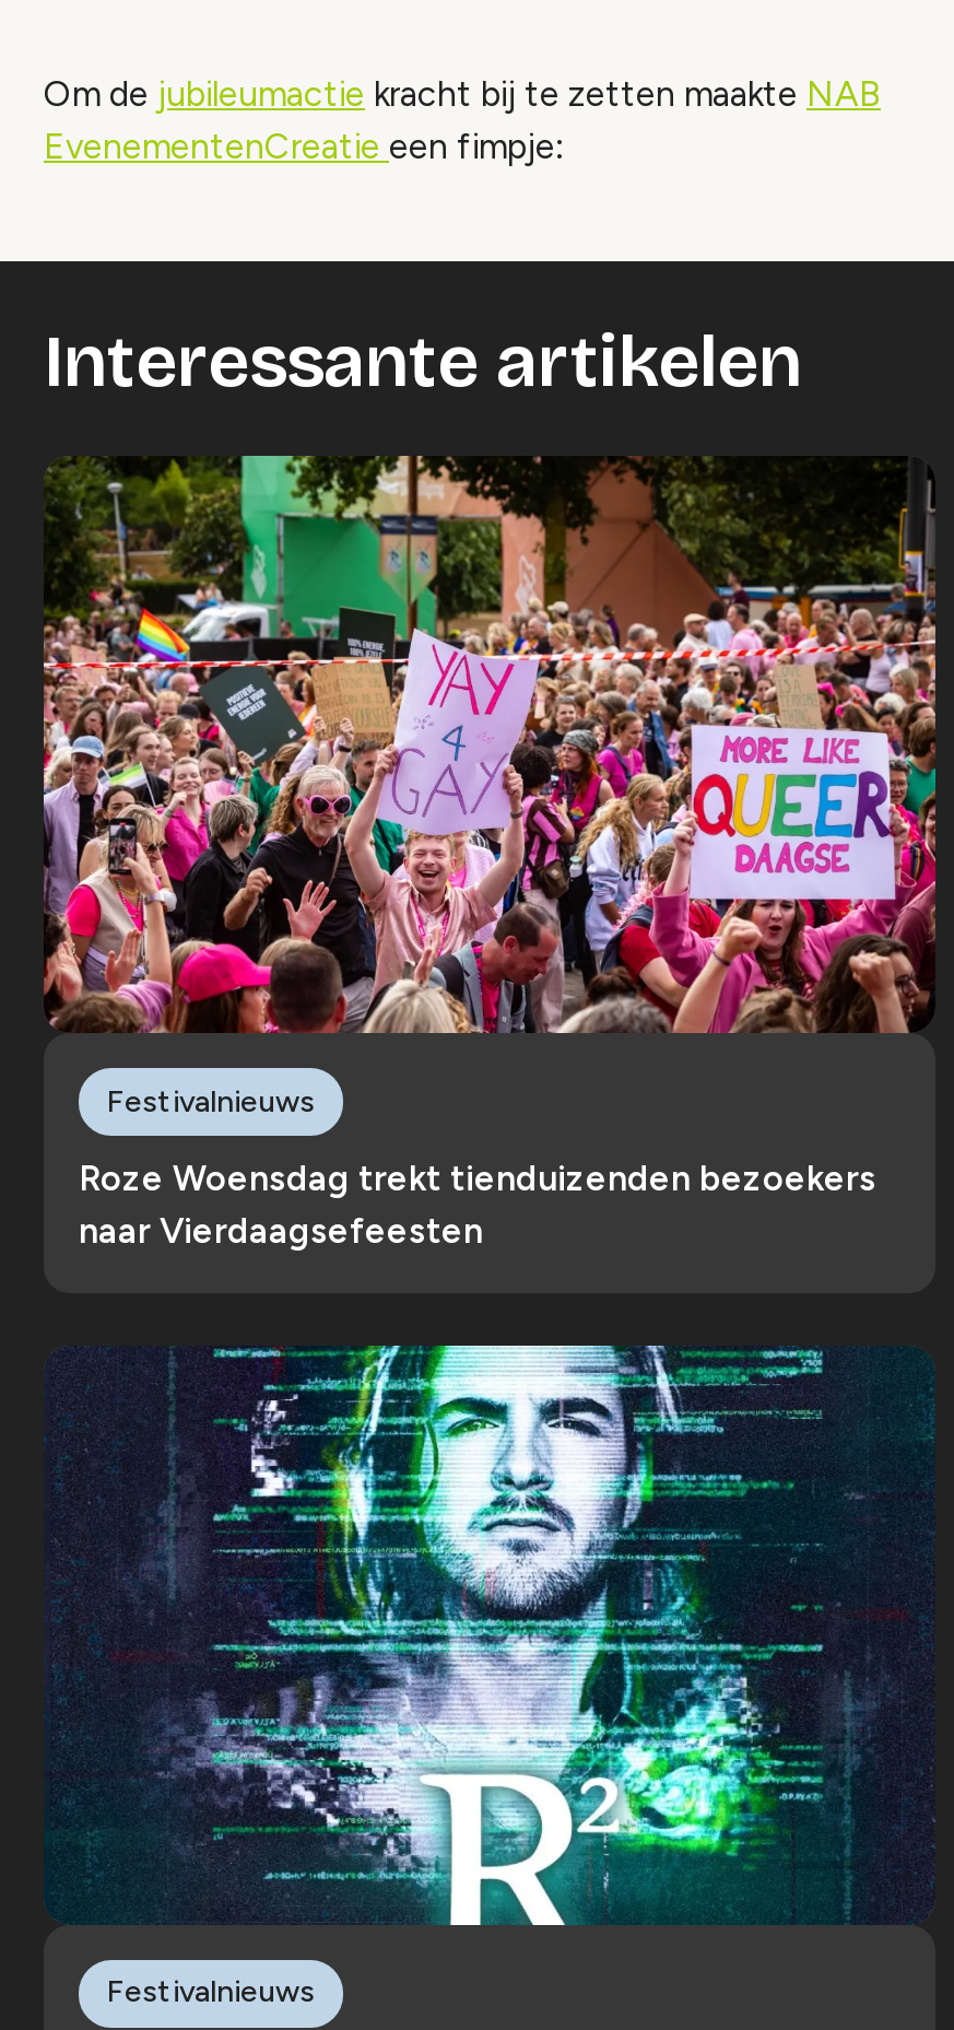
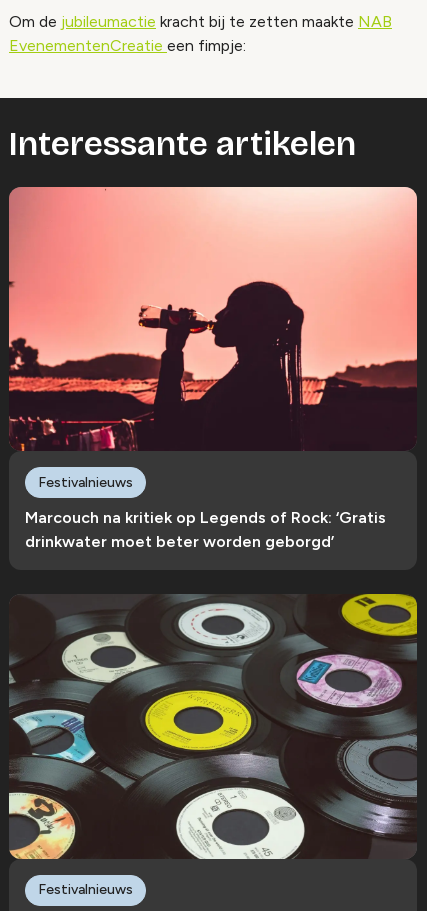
- [image]
+ [image]

- Roze Woensdag trekt tienduizenden bezoekers
- naar Vierdaagsefeesten
+ Marcouch na kritiek op Legends of Rock: ‘Gratis
+ drinkwater moet beter worden geborgd’

- [image]
+ [image]
